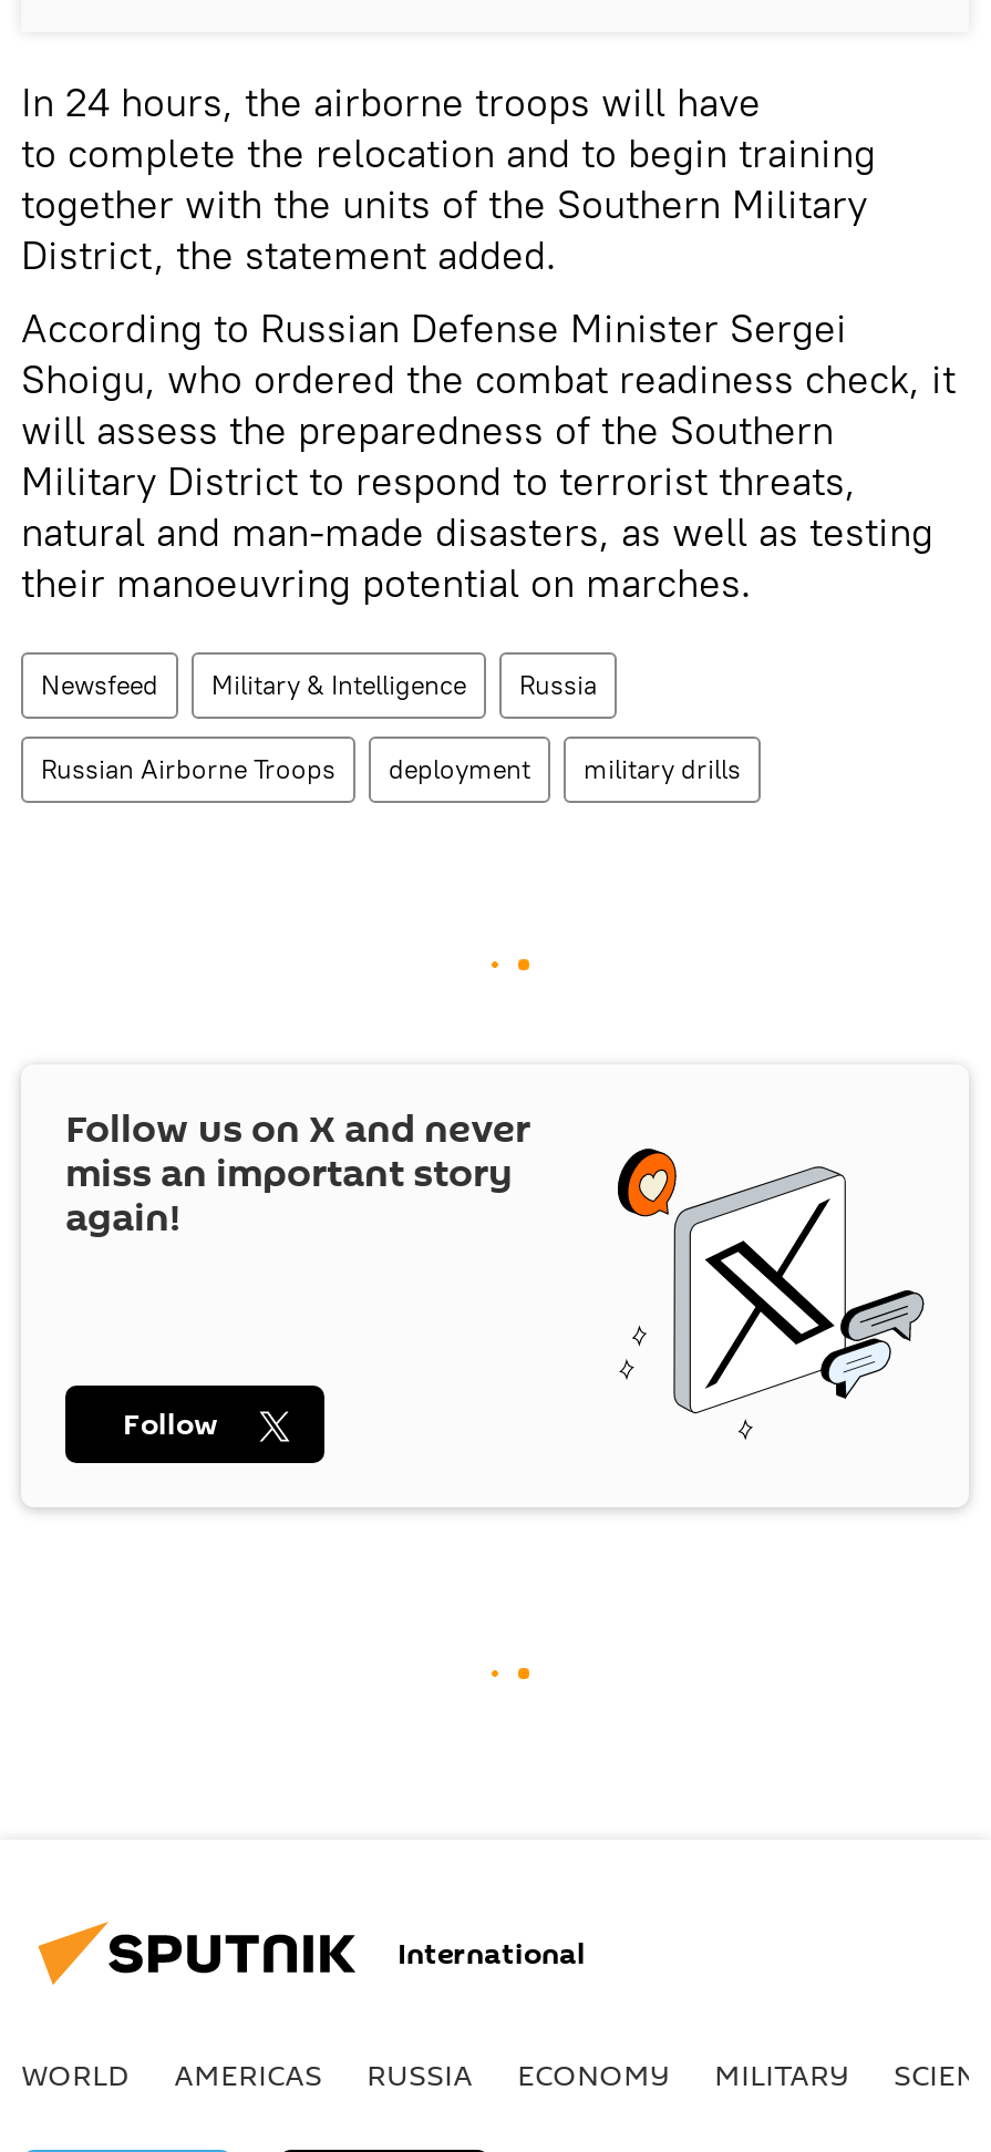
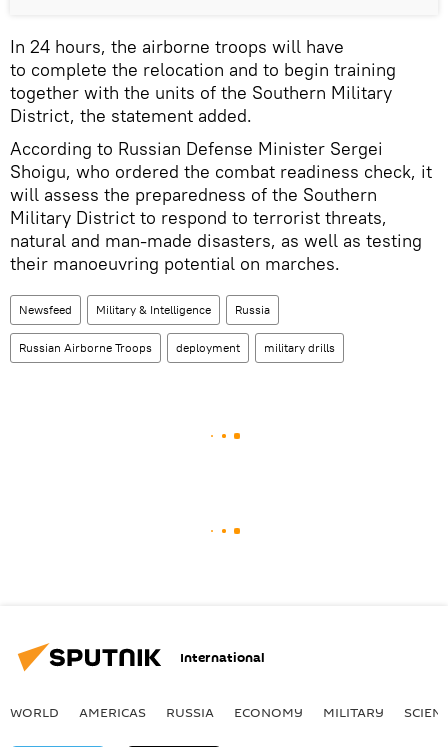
- [image]
- Follow us on X and never
- miss an important story
- again!

- Follow
